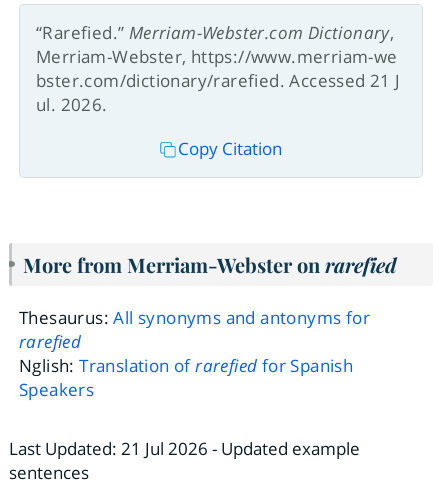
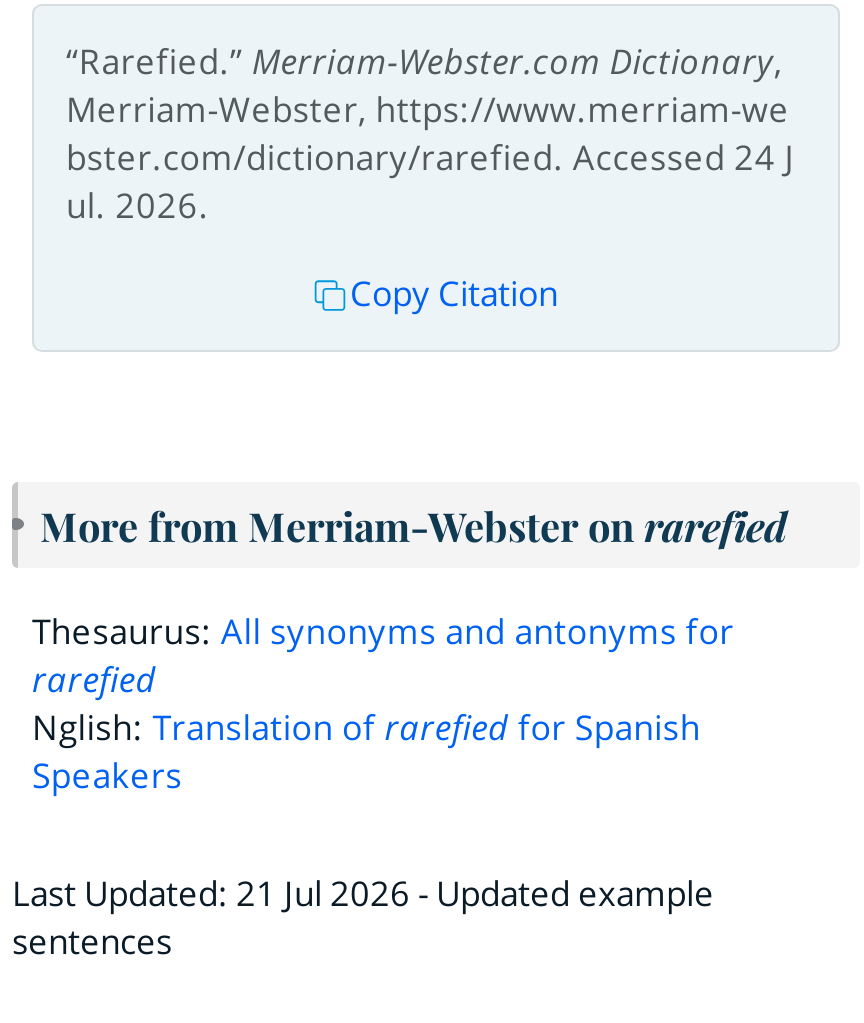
- bster.com/dictionary/rarefied. Accessed 21 J
+ bster.com/dictionary/rarefied. Accessed 24 J
